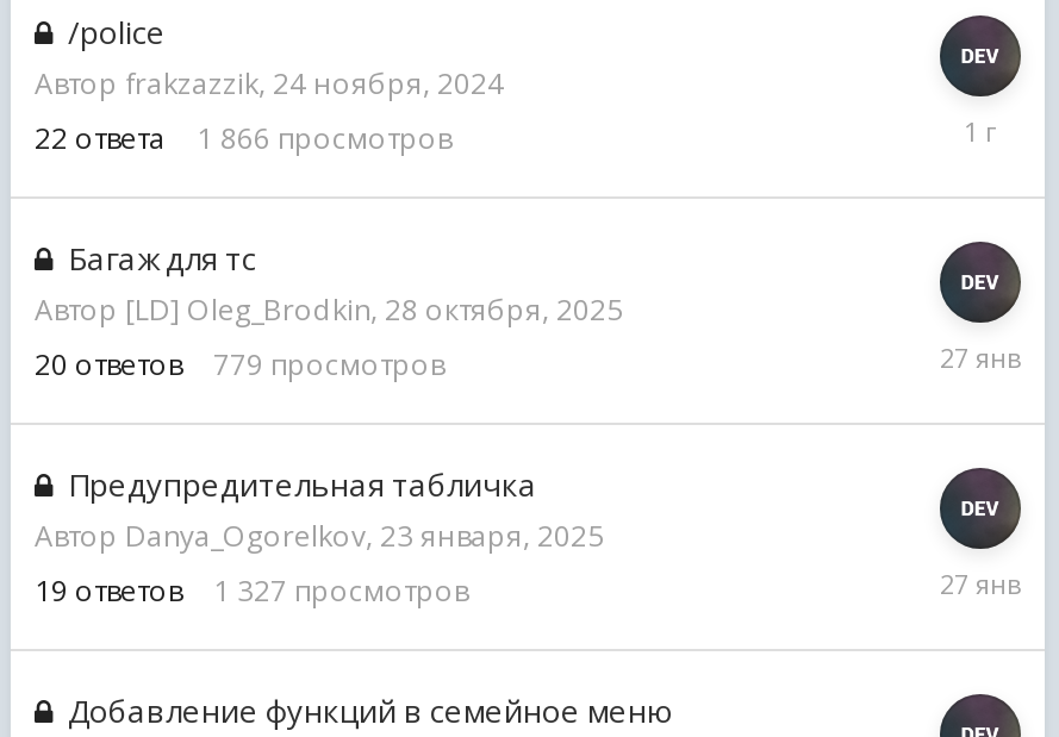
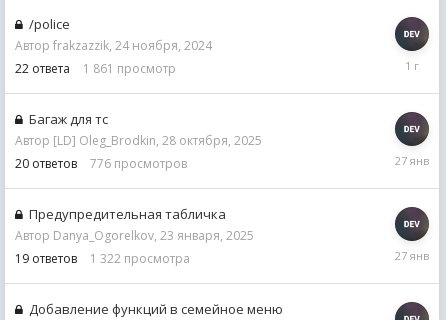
- 22 ответа 1 866 просмотров
+ 22 ответа 1 861 просмотр

- 20 ответов 779 просмотров
+ 20 ответов 776 просмотров

- 19 ответов 1 327 просмотров
+ 19 ответов 1 322 просмотра
